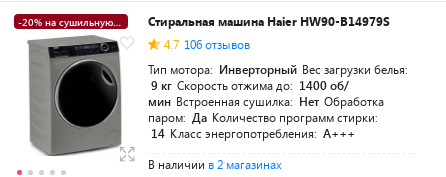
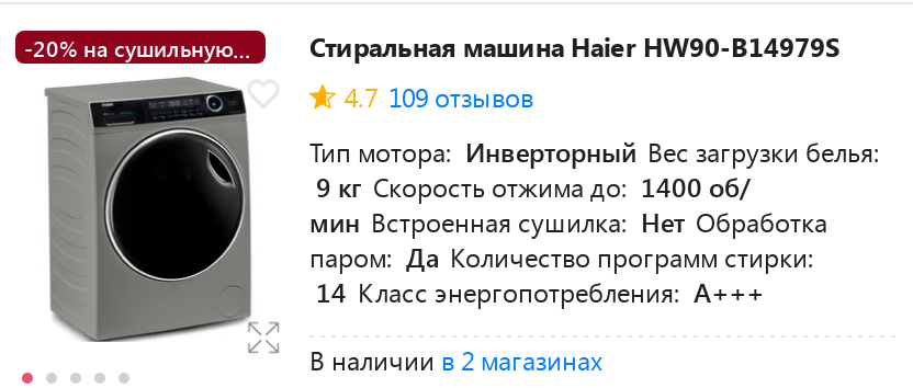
- 4.7 106 отзывов
+ 4.7 109 отзывов
